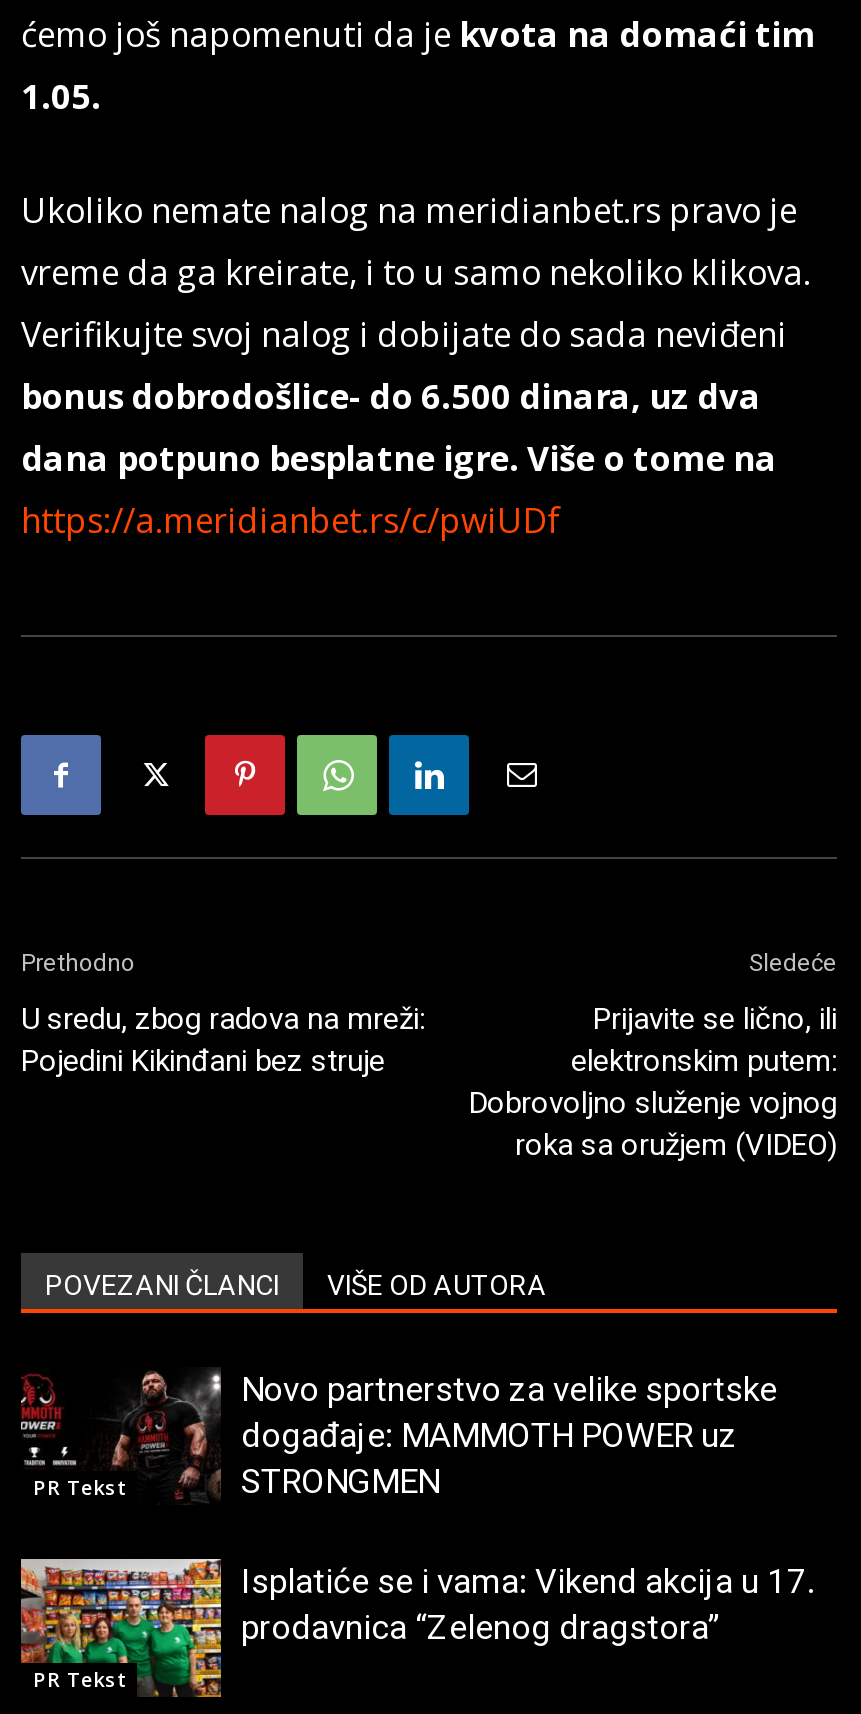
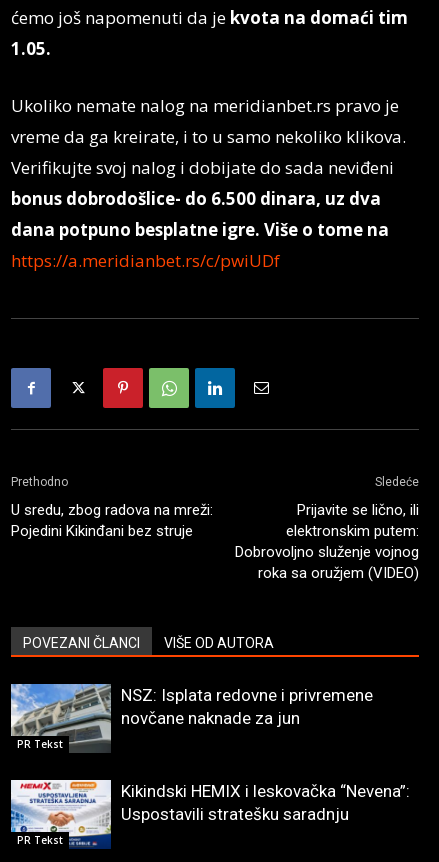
- [image]
- Novo partnerstvo za velike sportske
- događaje: MAMMOTH POWER uz
- STRONGMEN
+ [image]
+ NSZ: Isplata redovne i privremene
+ novčane naknade za jun

- [image]
- Isplatiće se i vama: Vikend akcija u 17.
- prodavnica “Zelenog dragstora”
+ [image]
+ Kikindski HEMIX i leskovačka “Nevena”:
+ Uspostavili stratešku saradnju
